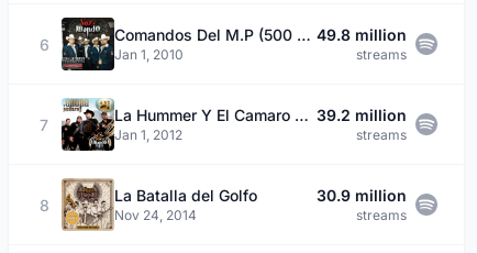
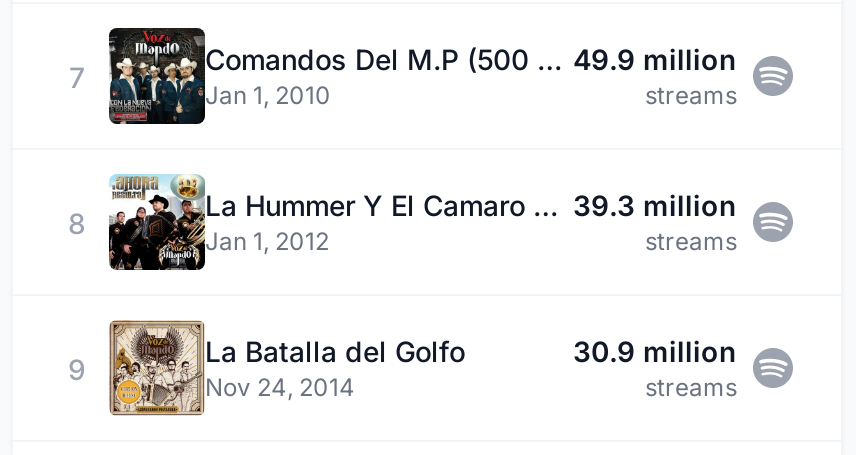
- 49.8 million
+ 49.9 million

- 6
+ 7

- 39.2 million
+ 39.3 million

- 7
+ 8

- 8
+ 9
